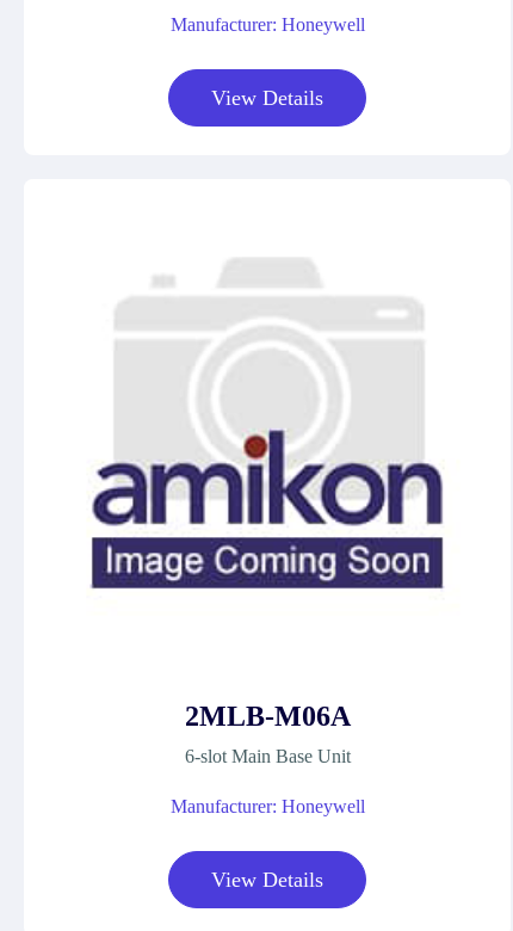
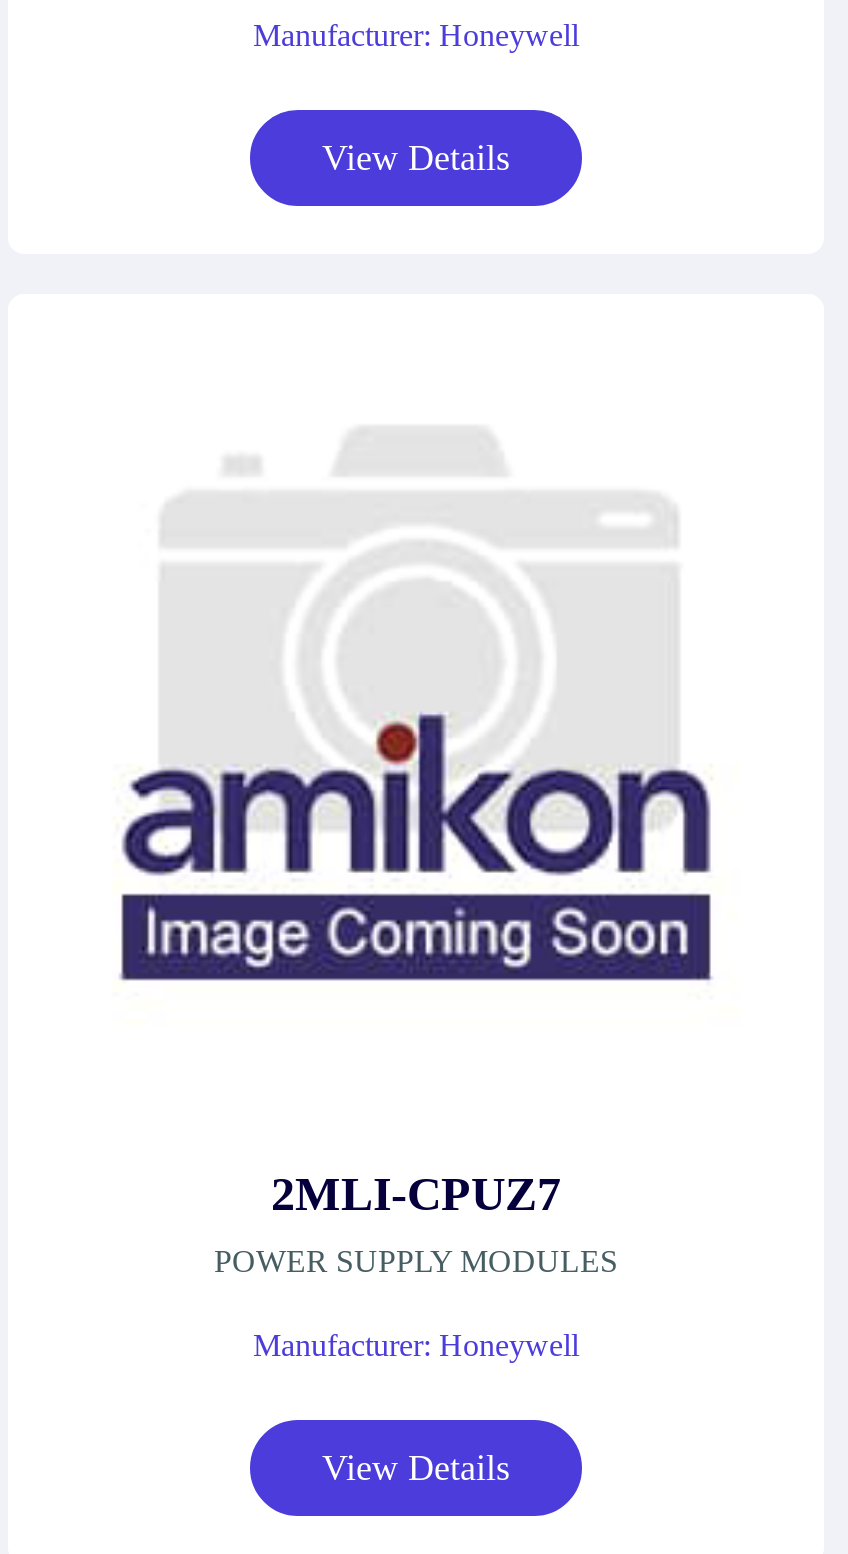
- 2MLB-M06A
+ 2MLI-CPUZ7

- 6-slot Main Base Unit
+ POWER SUPPLY MODULES
